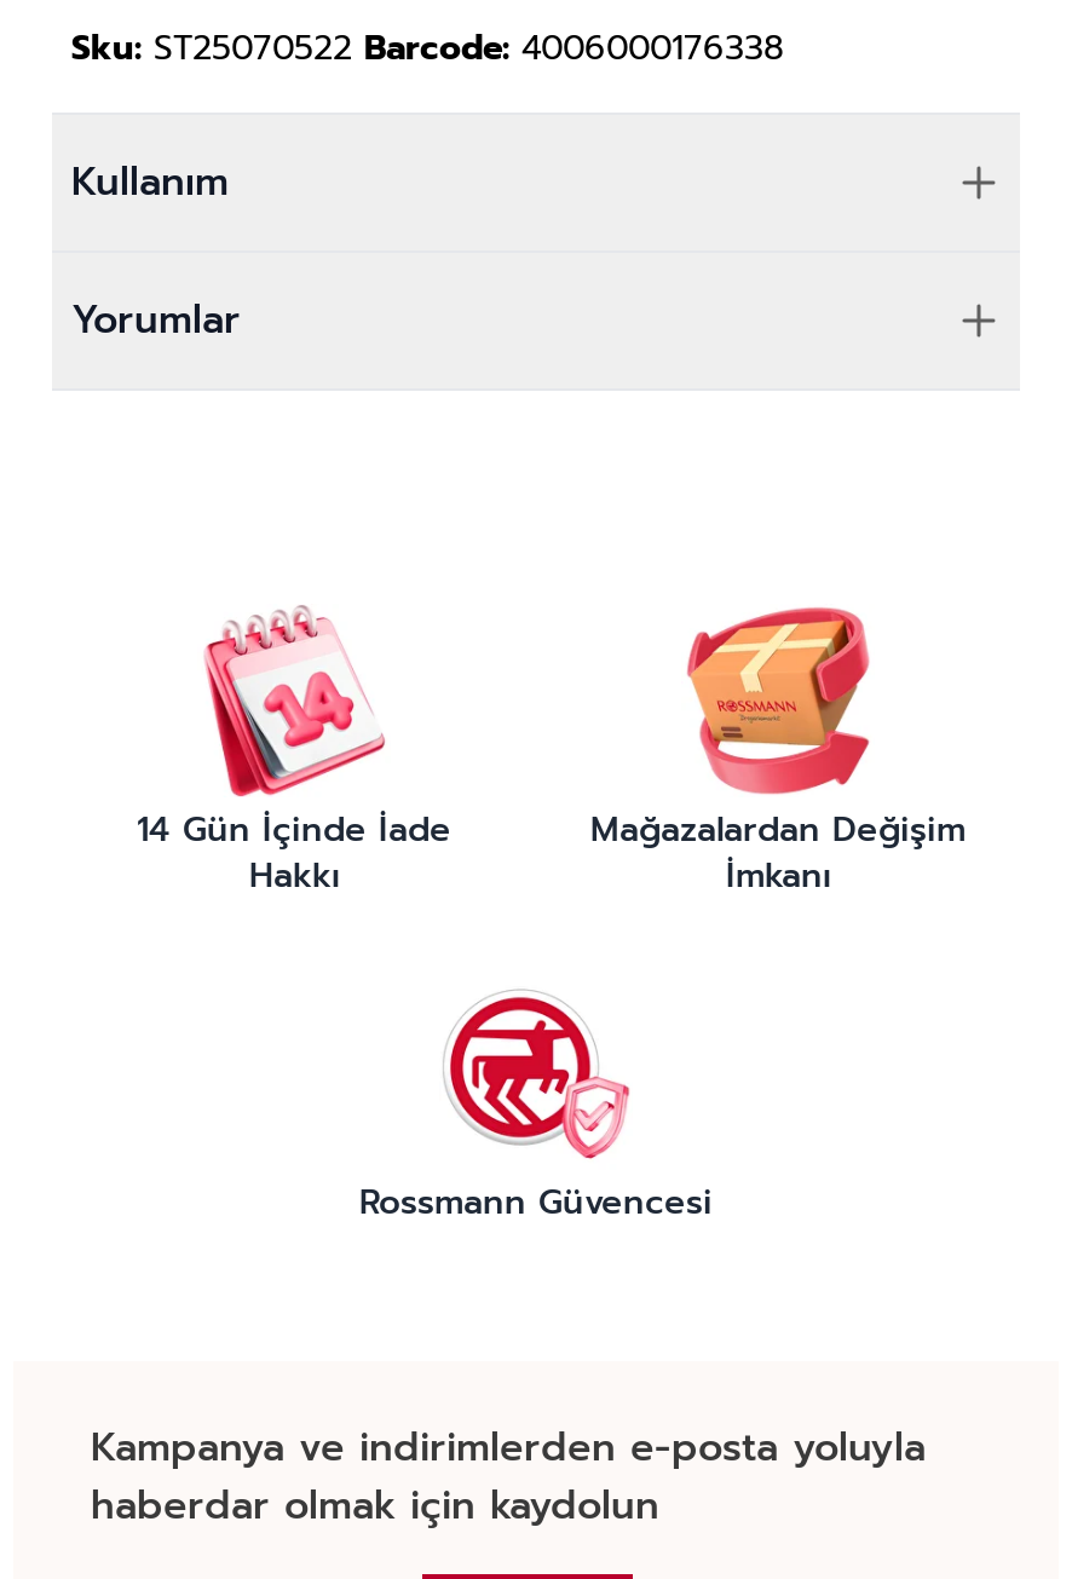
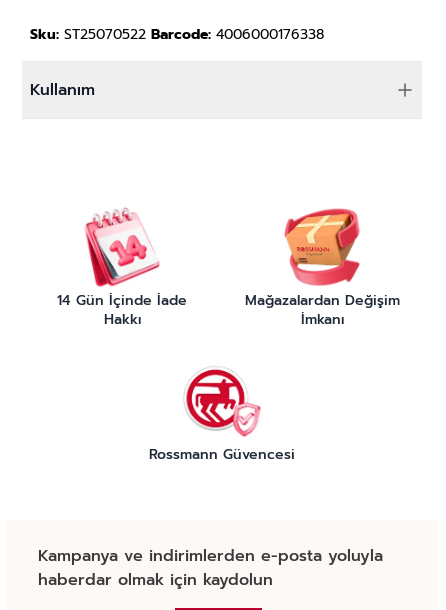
- Yorumlar
